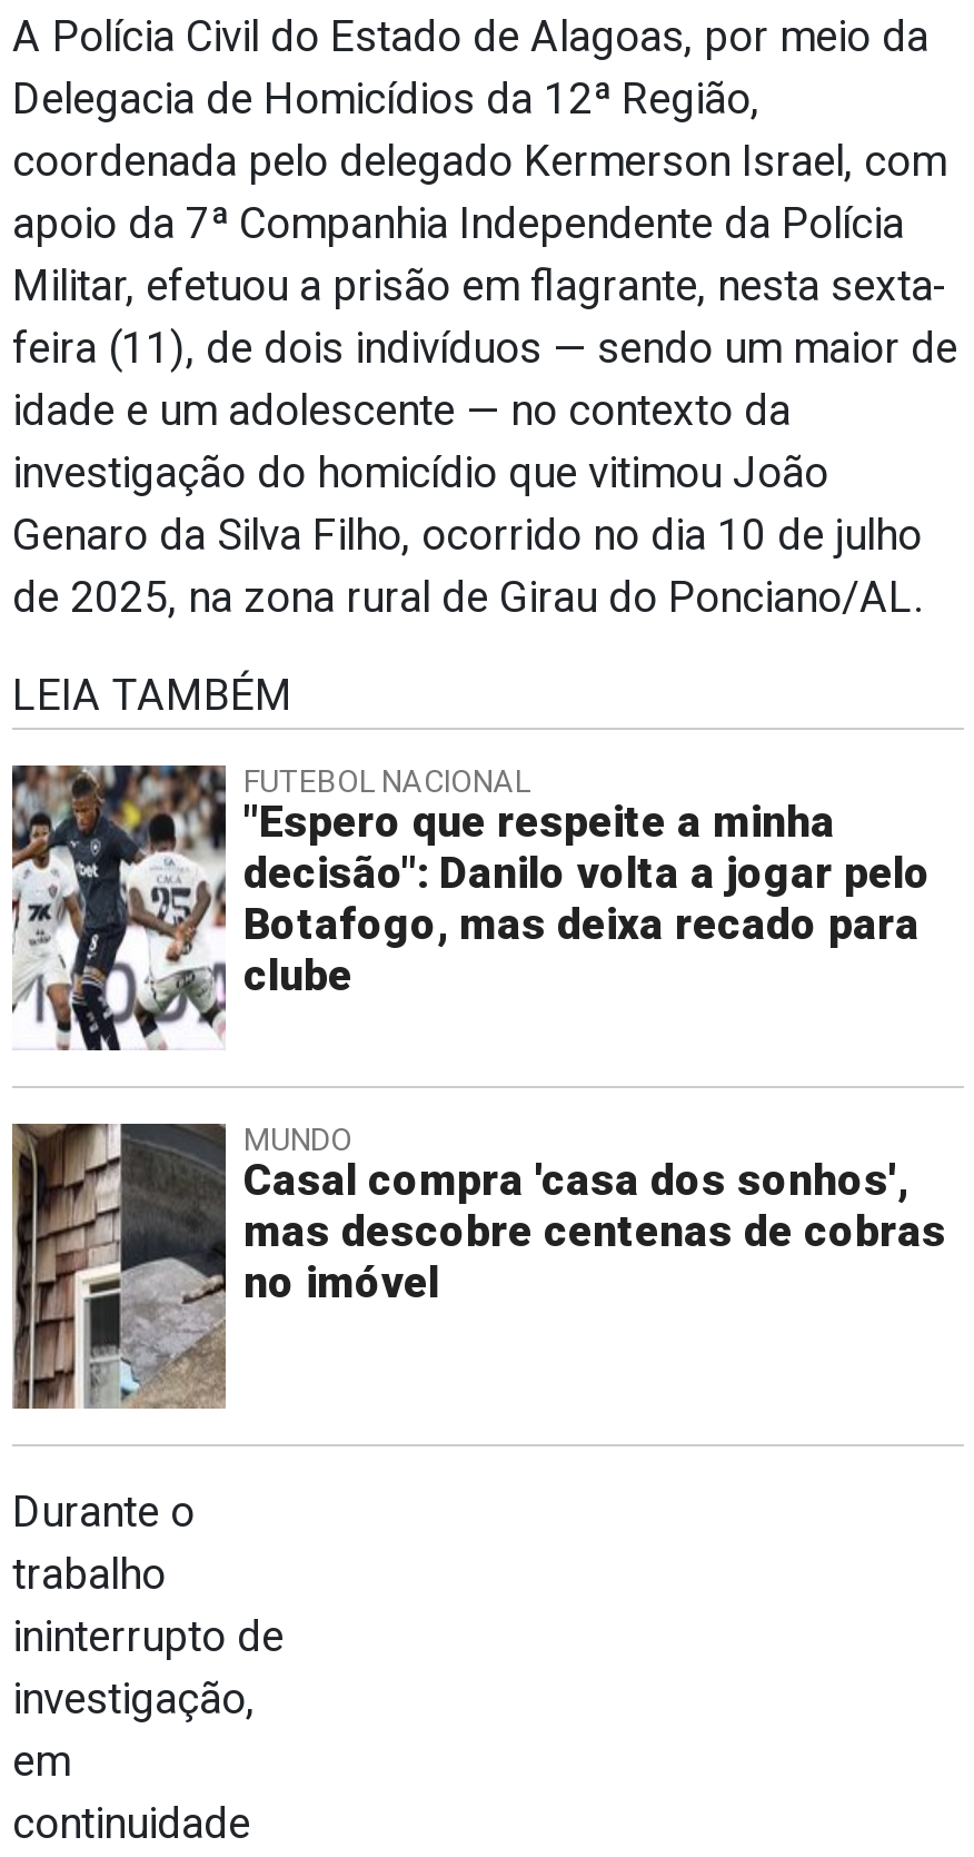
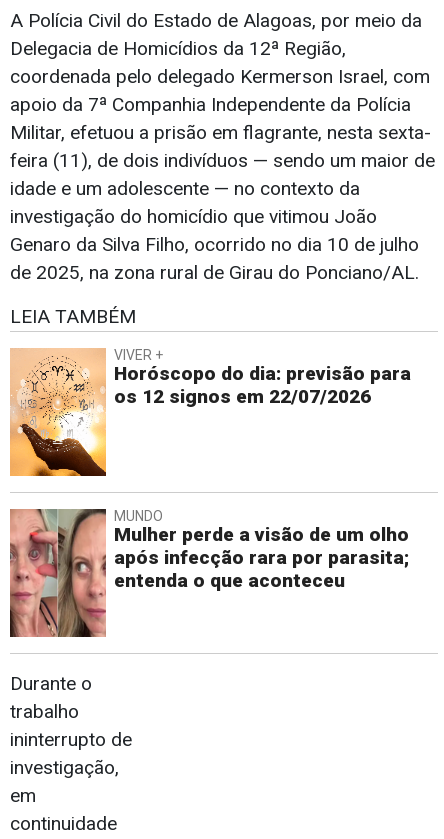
- [image]
- FUTEBOL NACIONAL
- "Espero que respeite a minha
- decisão": Danilo volta a jogar pelo
- Botafogo, mas deixa recado para
- clube
+ [image]
+ VIVER +
+ Horóscopo do dia: previsão para
+ os 12 signos em 22/07/2026

- [image]
- Casal compra 'casa dos sonhos',
- mas descobre centenas de cobras
- no imóvel
+ [image]
+ Mulher perde a visão de um olho
+ após infecção rara por parasita;
+ entenda o que aconteceu
